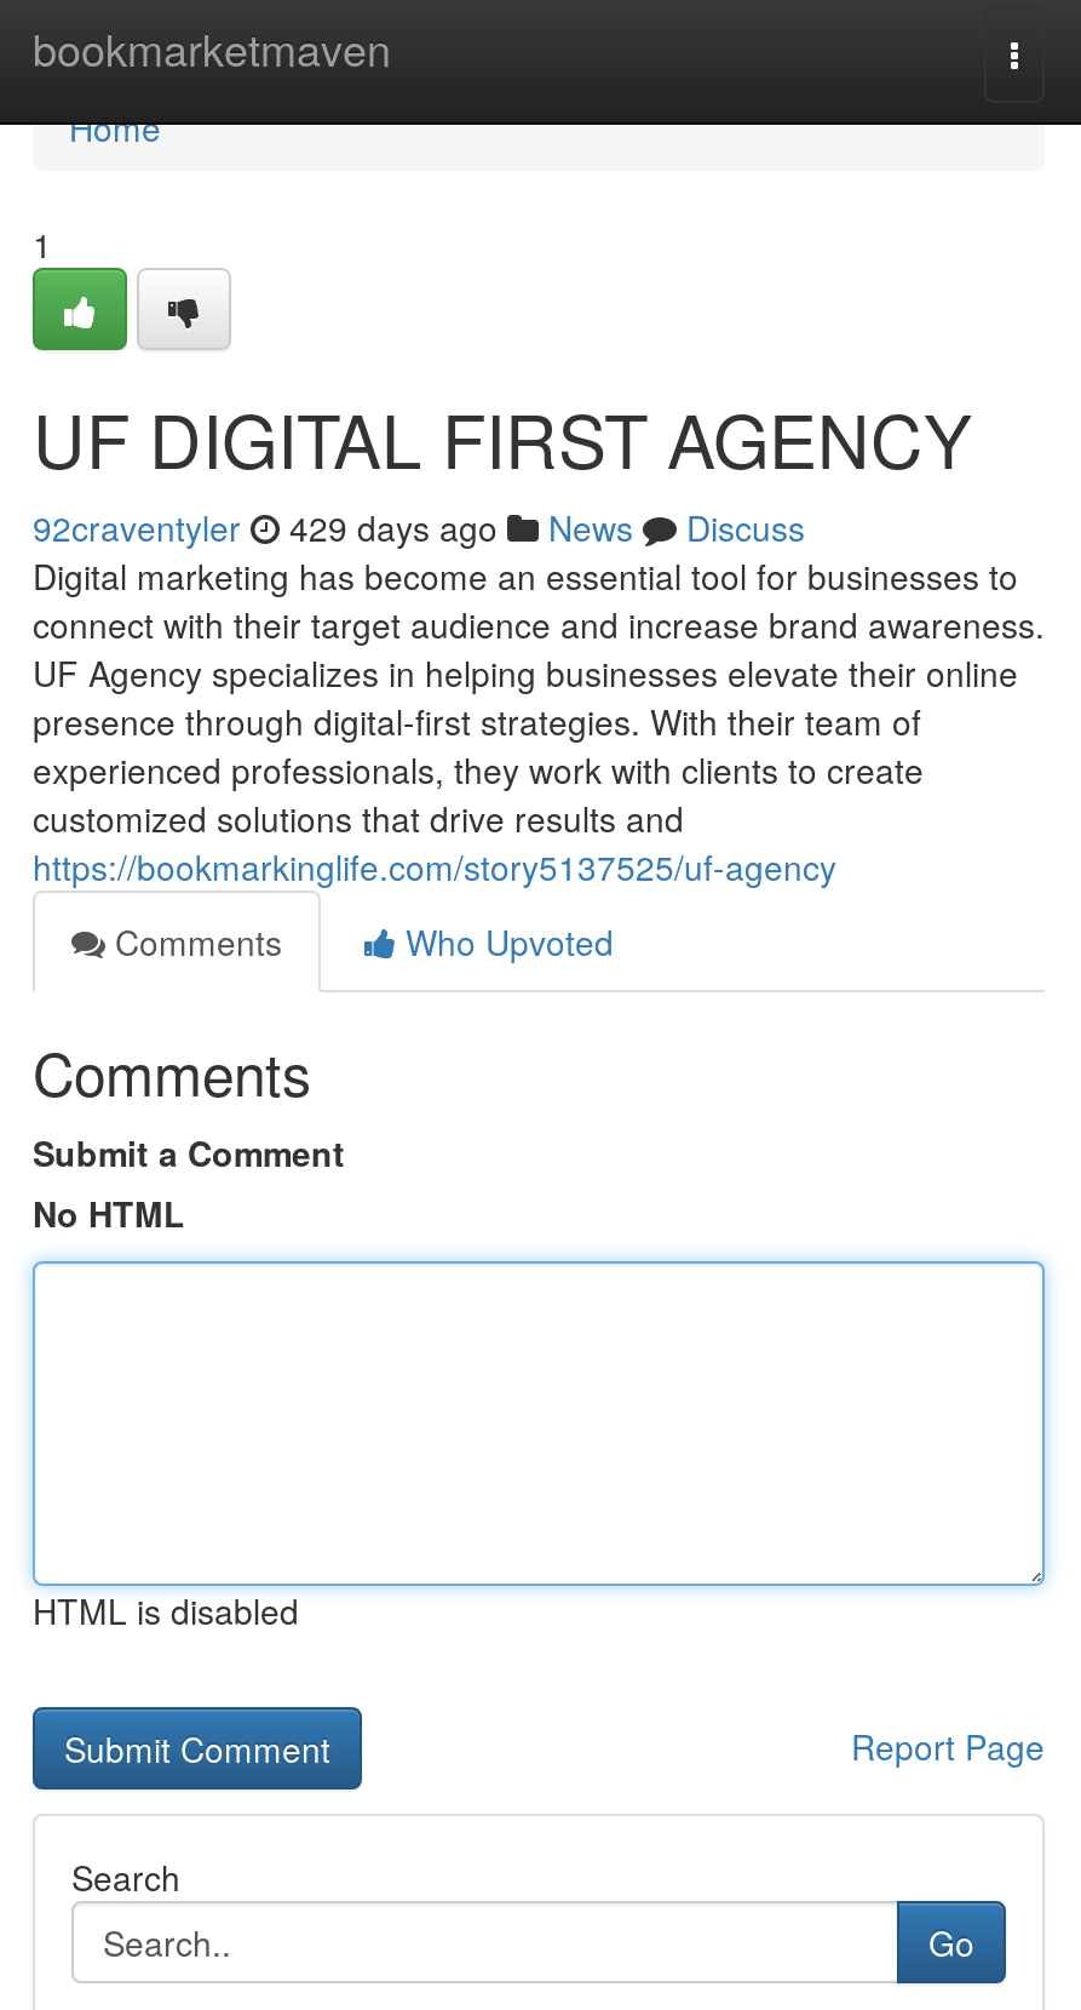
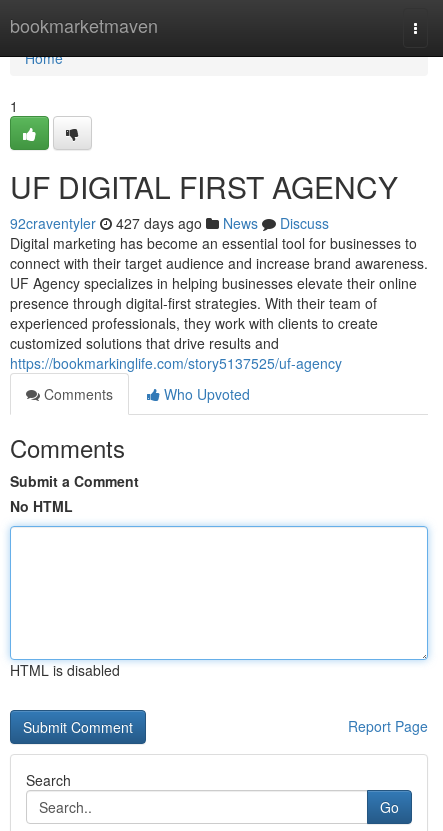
- 92craventyler 429 days ago News Discuss
+ 92craventyler 427 days ago News Discuss
